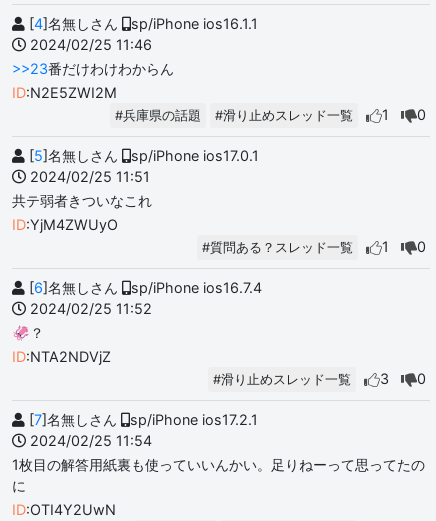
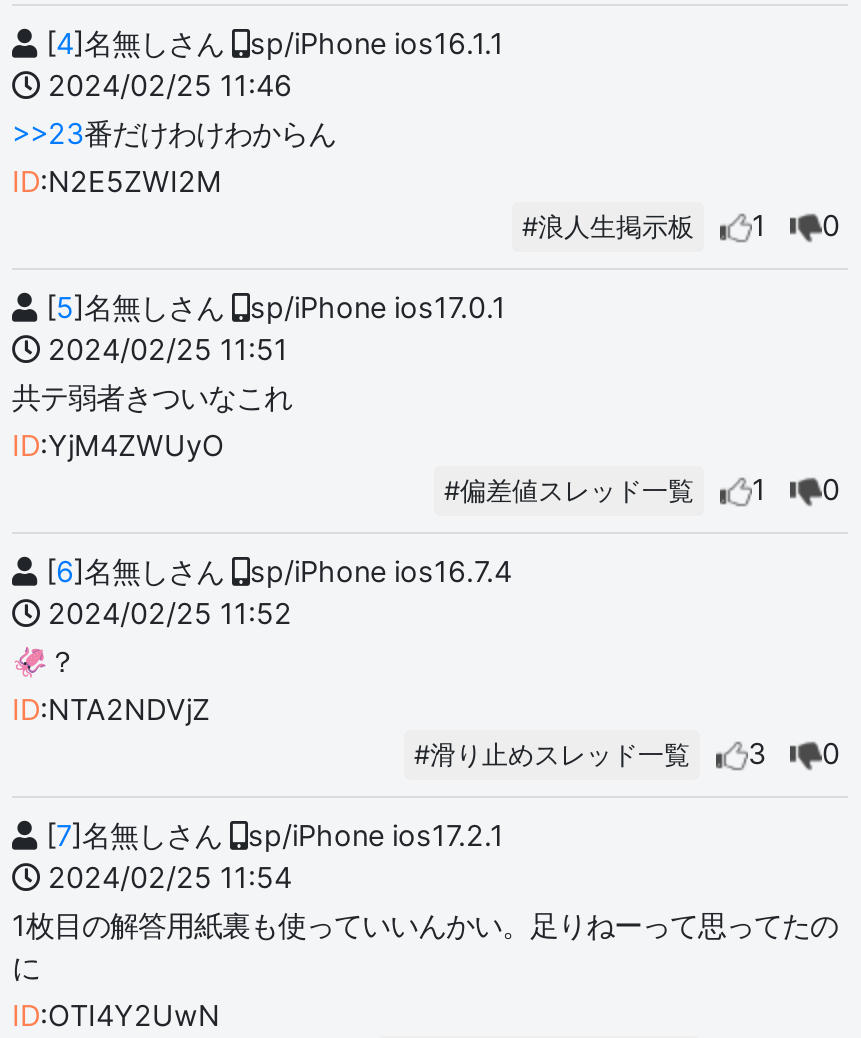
- #兵庫県の話題
- #滑り止めスレッド一覧
+ #浪人生掲示板

- #質問ある？スレッド一覧
+ #偏差値スレッド一覧
